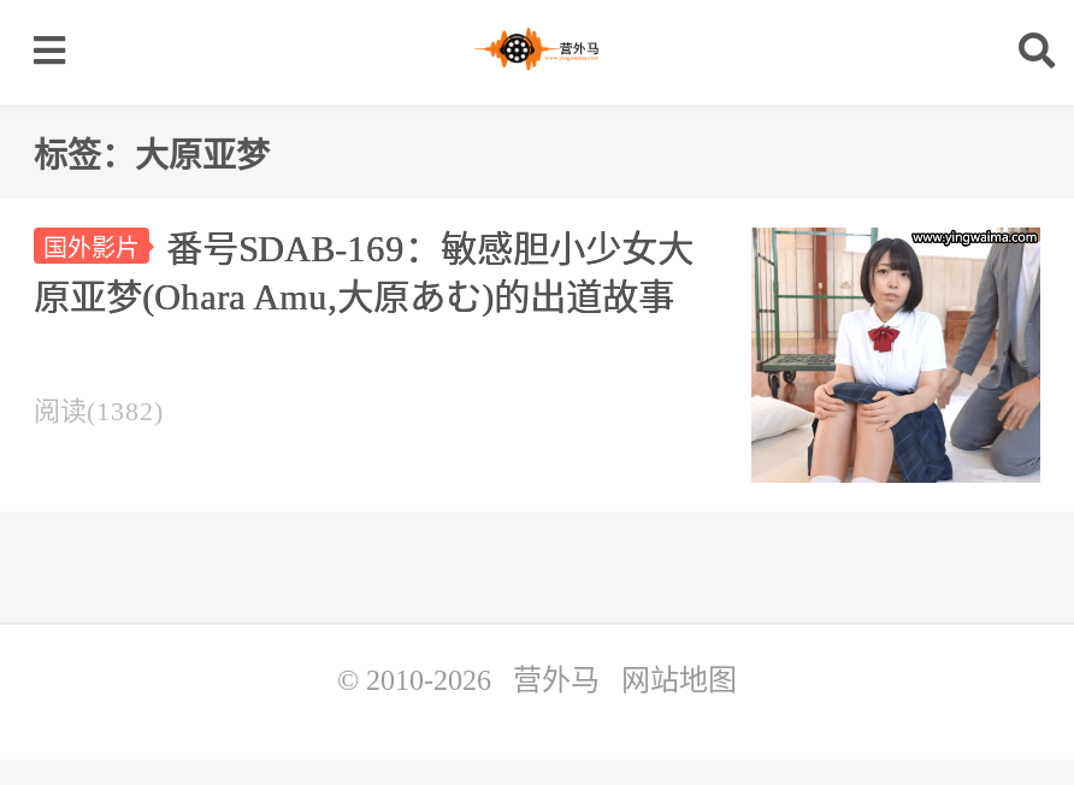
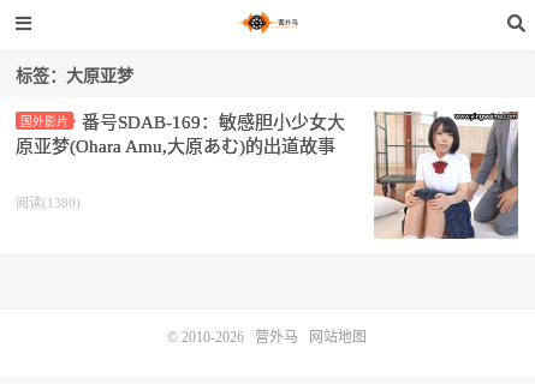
- 阅读(1382)
+ 阅读(1380)
